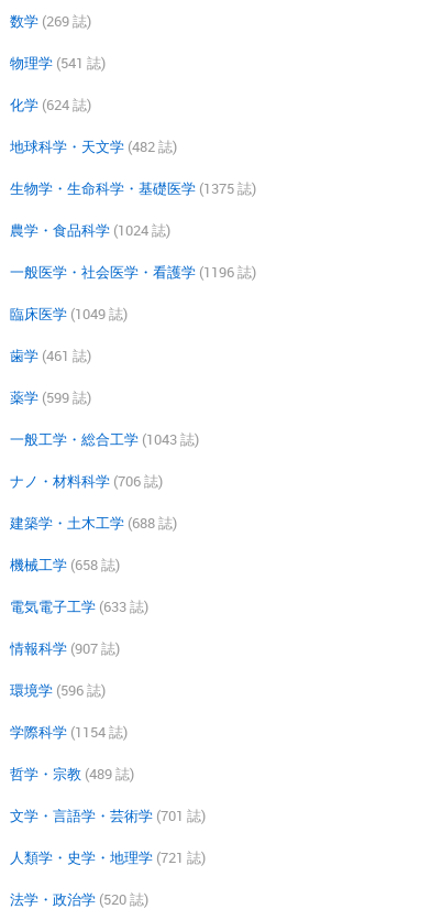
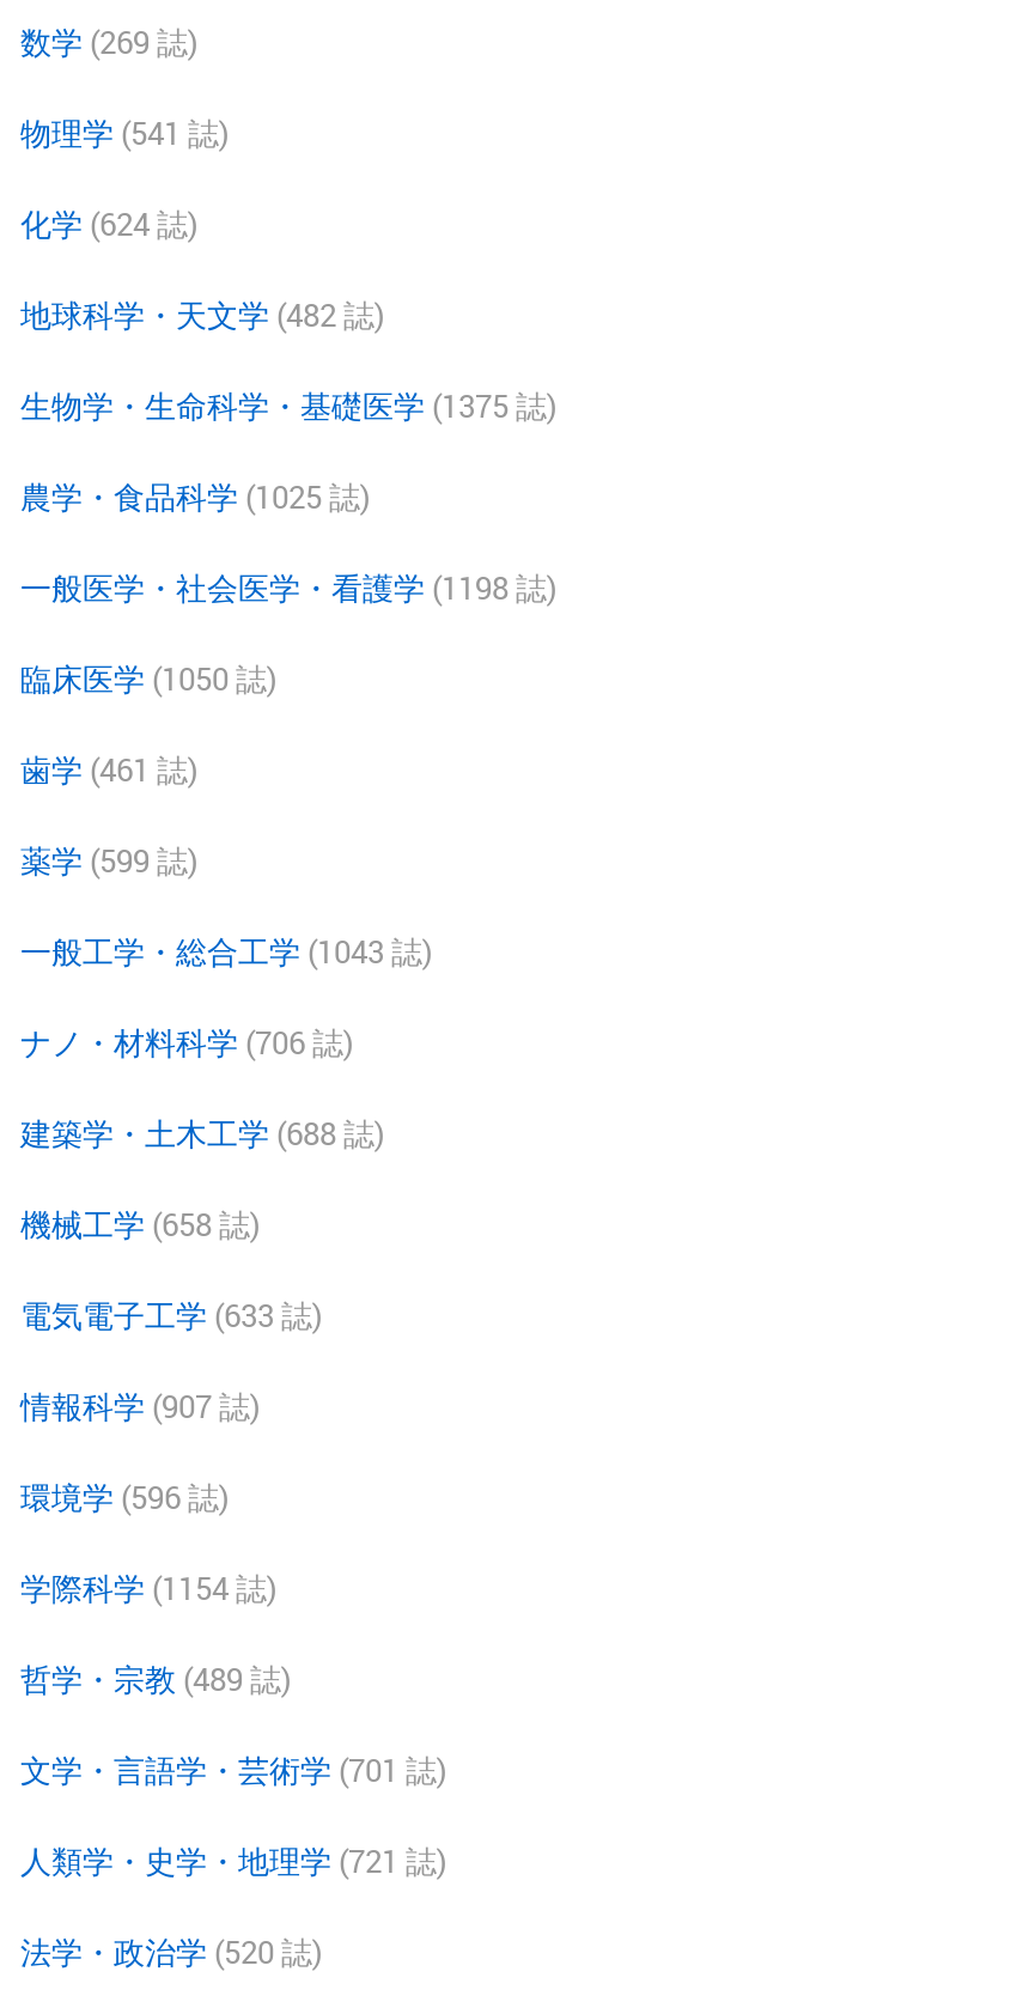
- 農学・食品科学 (1024 誌)
+ 農学・食品科学 (1025 誌)

- 一般医学・社会医学・看護学 (1196 誌)
+ 一般医学・社会医学・看護学 (1198 誌)

- 臨床医学 (1049 誌)
+ 臨床医学 (1050 誌)
